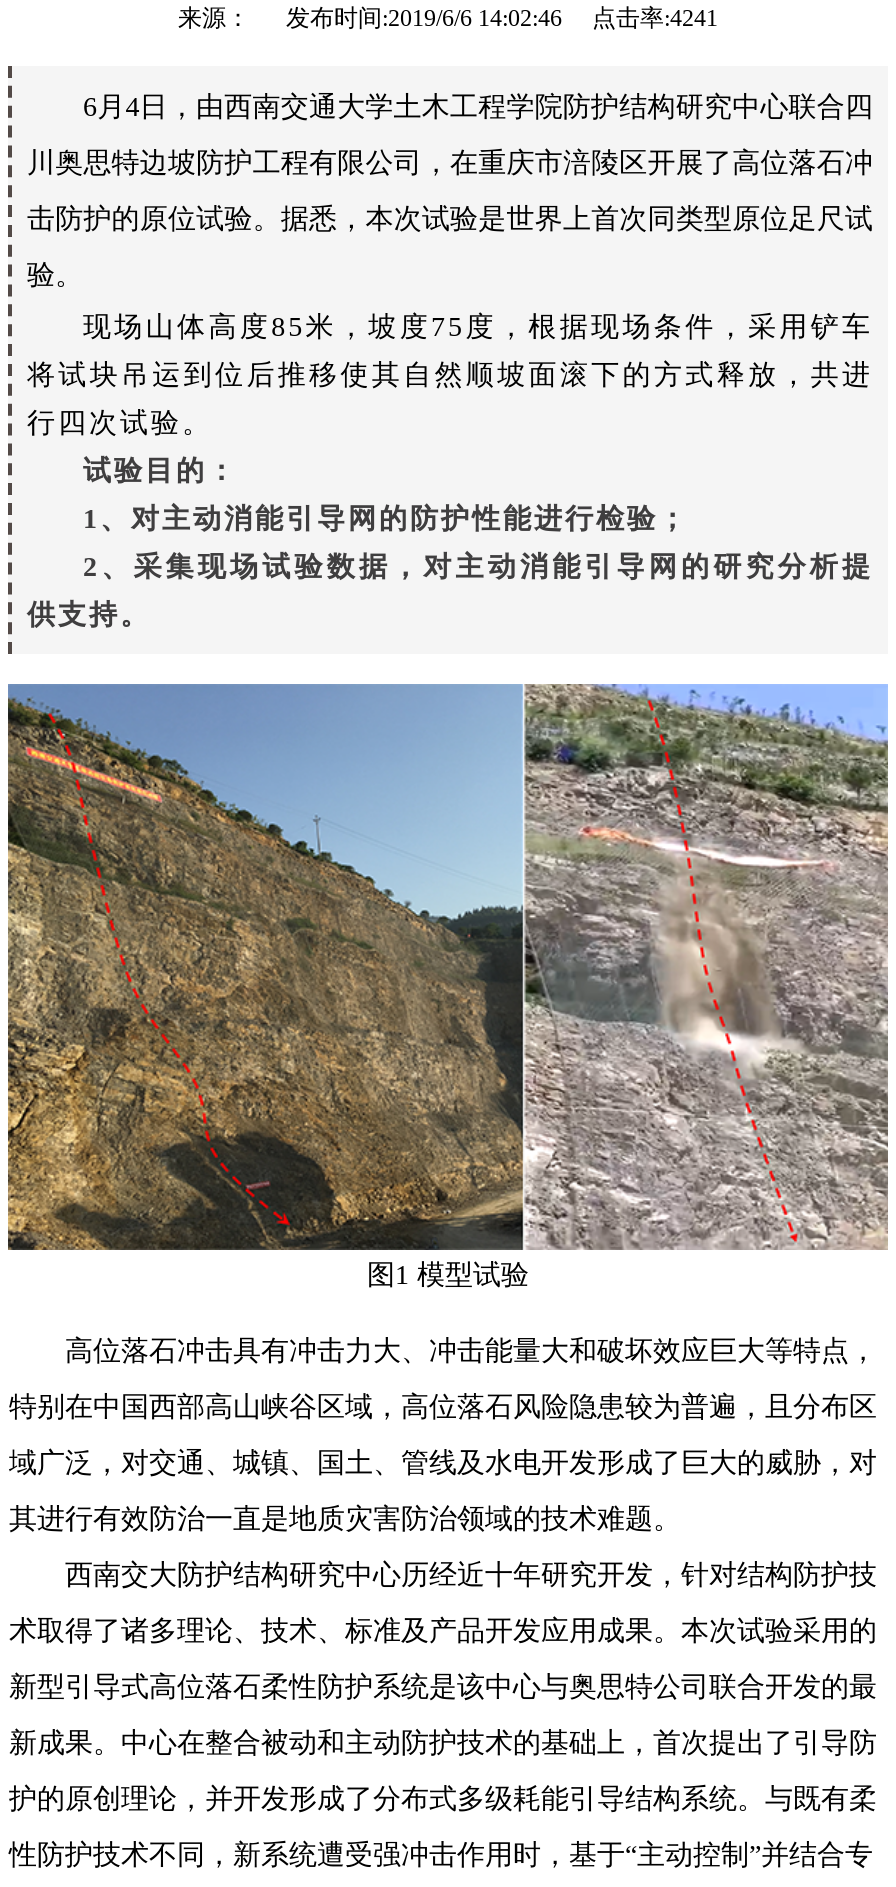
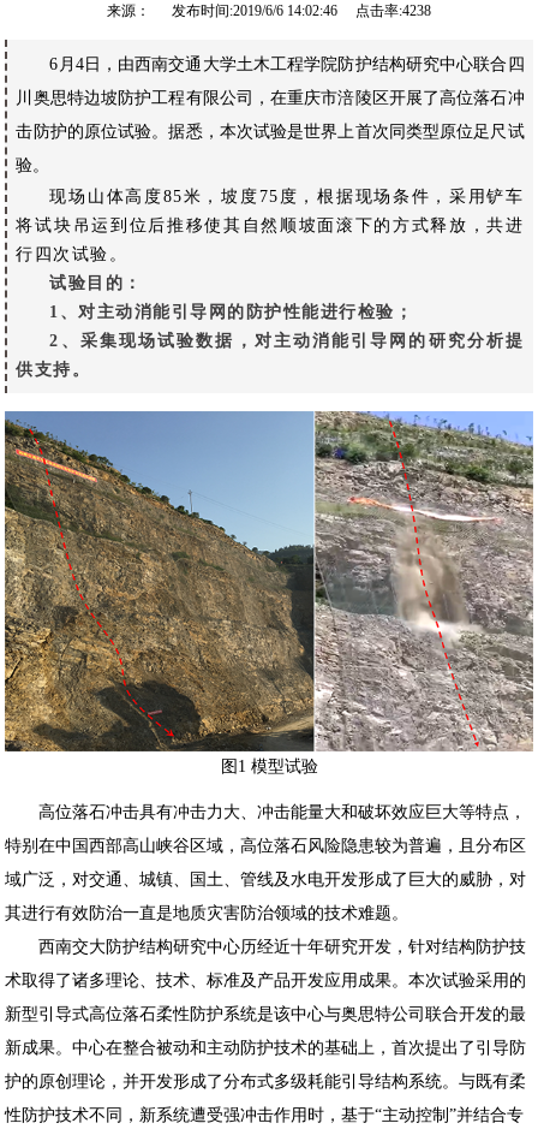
- 发布时间:2019/6/6 14:02:46点击率:4241
+ 发布时间:2019/6/6 14:02:46点击率:4238
